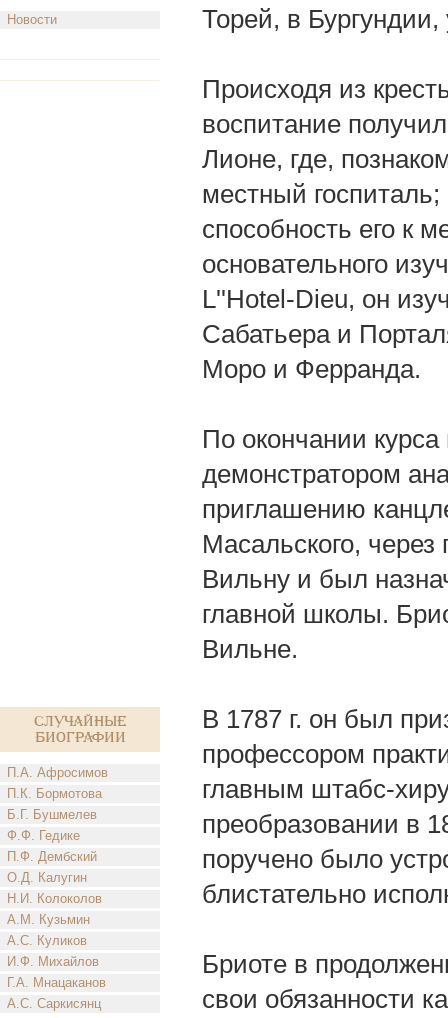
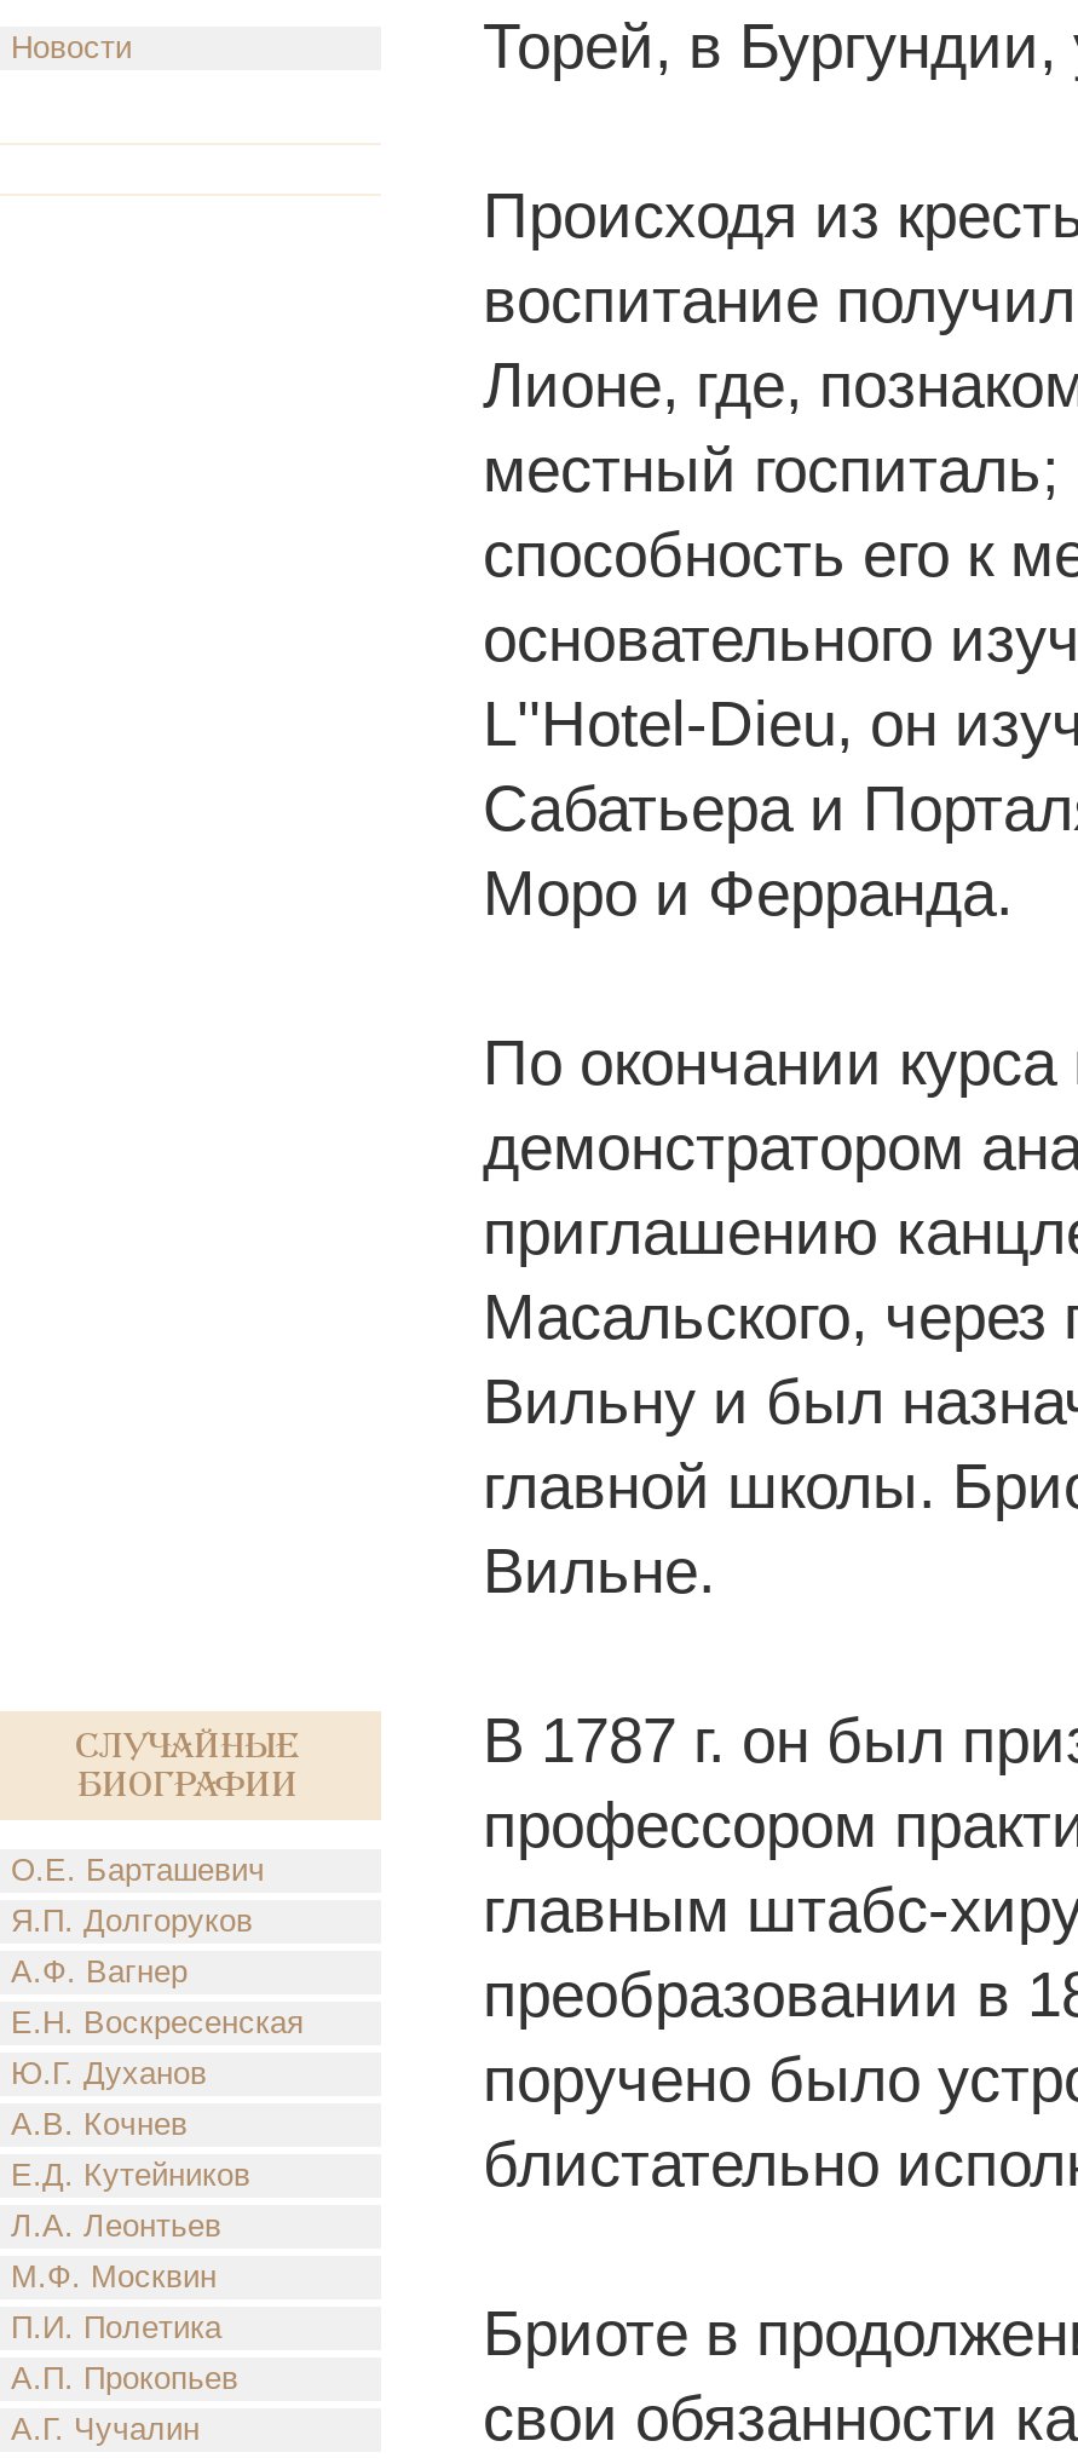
- П.А. Афросимов
- П.К. Бормотова
- Б.Г. Бушмелев
- Ф.Ф. Гедике
- П.Ф. Дембский
- О.Д. Калугин
- Н.И. Колоколов
- А.М. Кузьмин
- А.С. Куликов
- И.Ф. Михайлов
- Г.А. Мнацаканов
- А.С. Саркисянц
+ О.Е. Барташевич
+ Я.П. Долгоруков
+ А.Ф. Вагнер
+ Е.Н. Воскресенская
+ Ю.Г. Духанов
+ А.В. Кочнев
+ Е.Д. Кутейников
+ Л.А. Леонтьев
+ М.Ф. Москвин
+ П.И. Полетика
+ А.П. Прокопьев
+ А.Г. Чучалин
